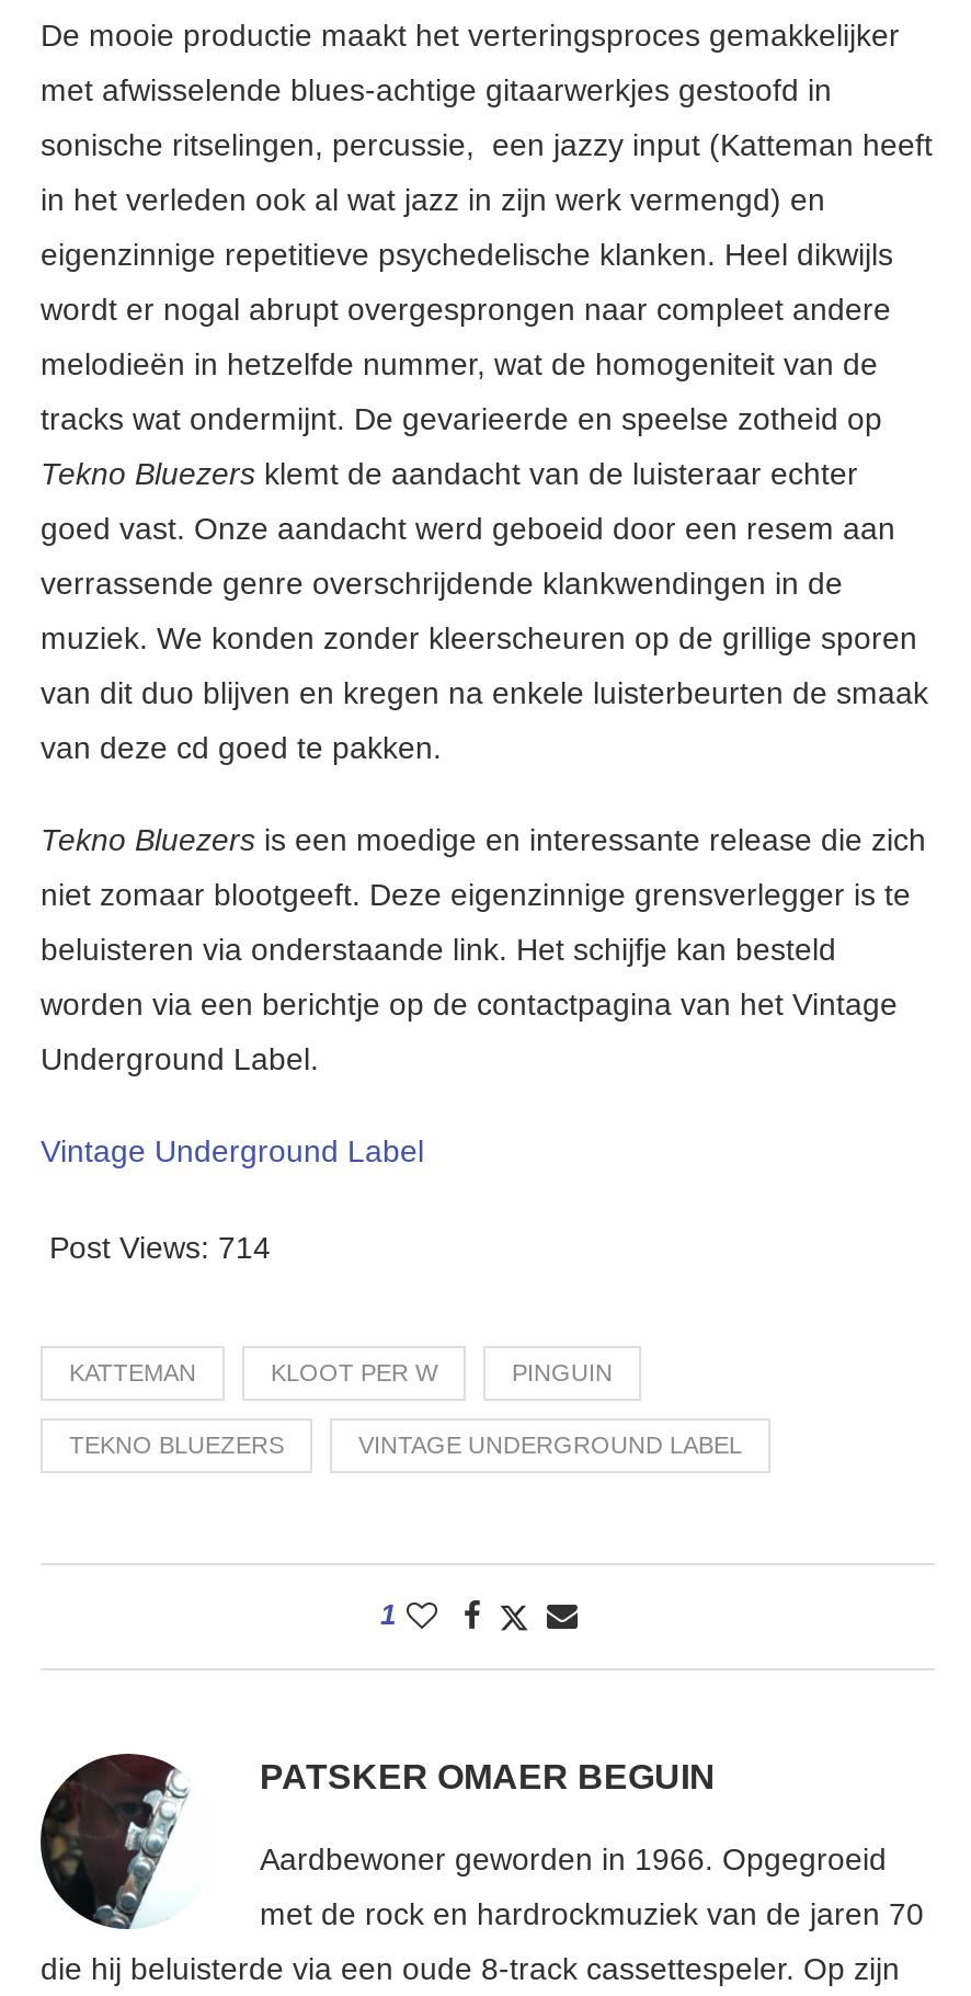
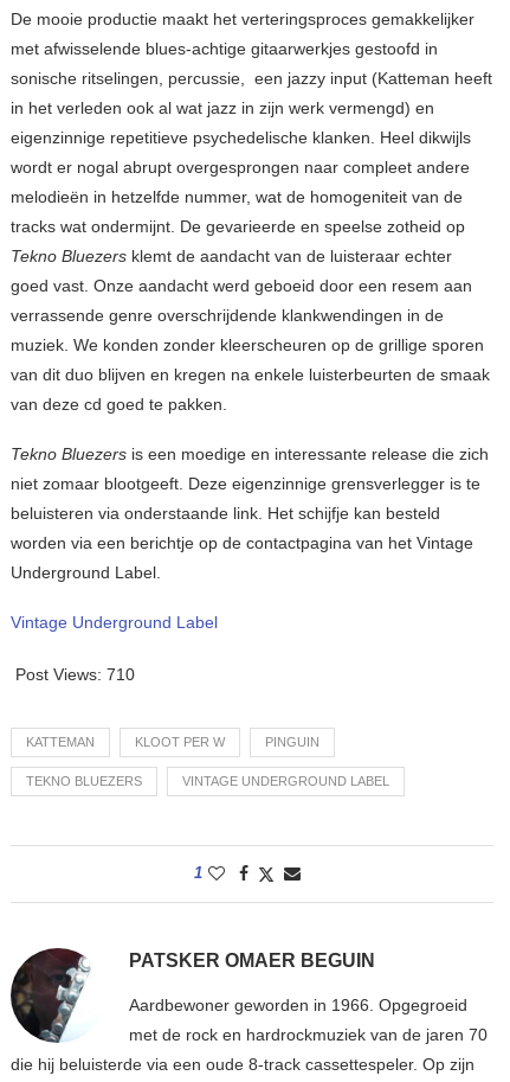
- Post Views: 714
+ Post Views: 710
